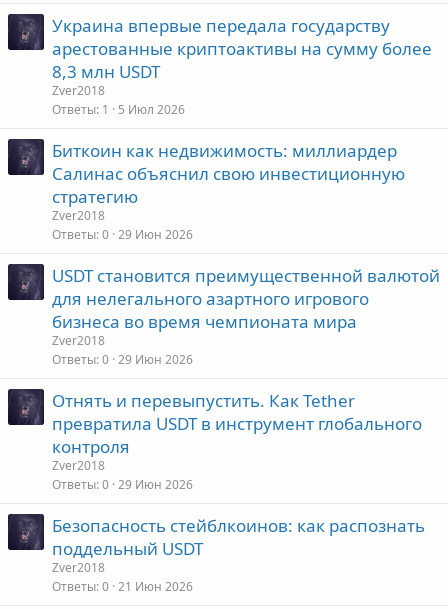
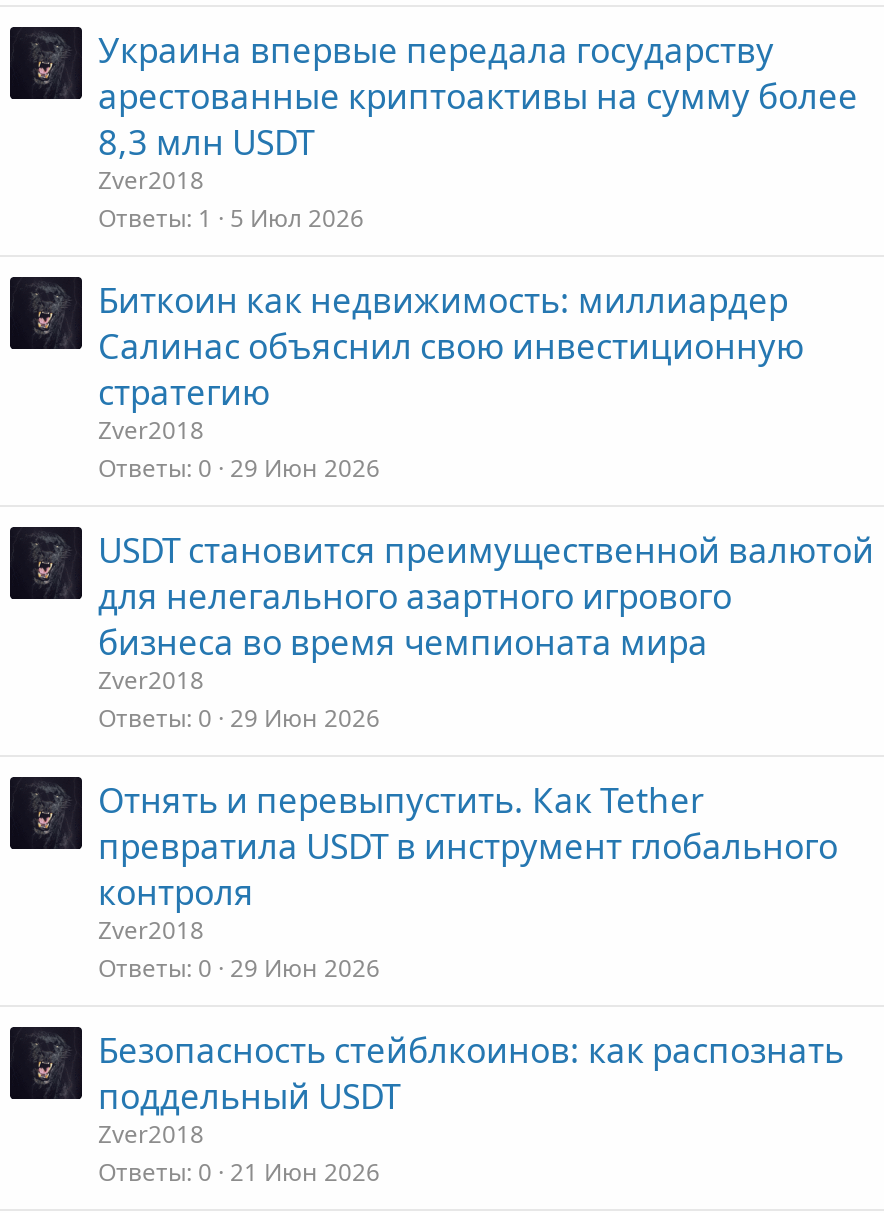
- [image]
+ [image]

- [image]
+ [image]

- [image]
+ [image]

- [image]
+ [image]

- [image]
+ [image]
